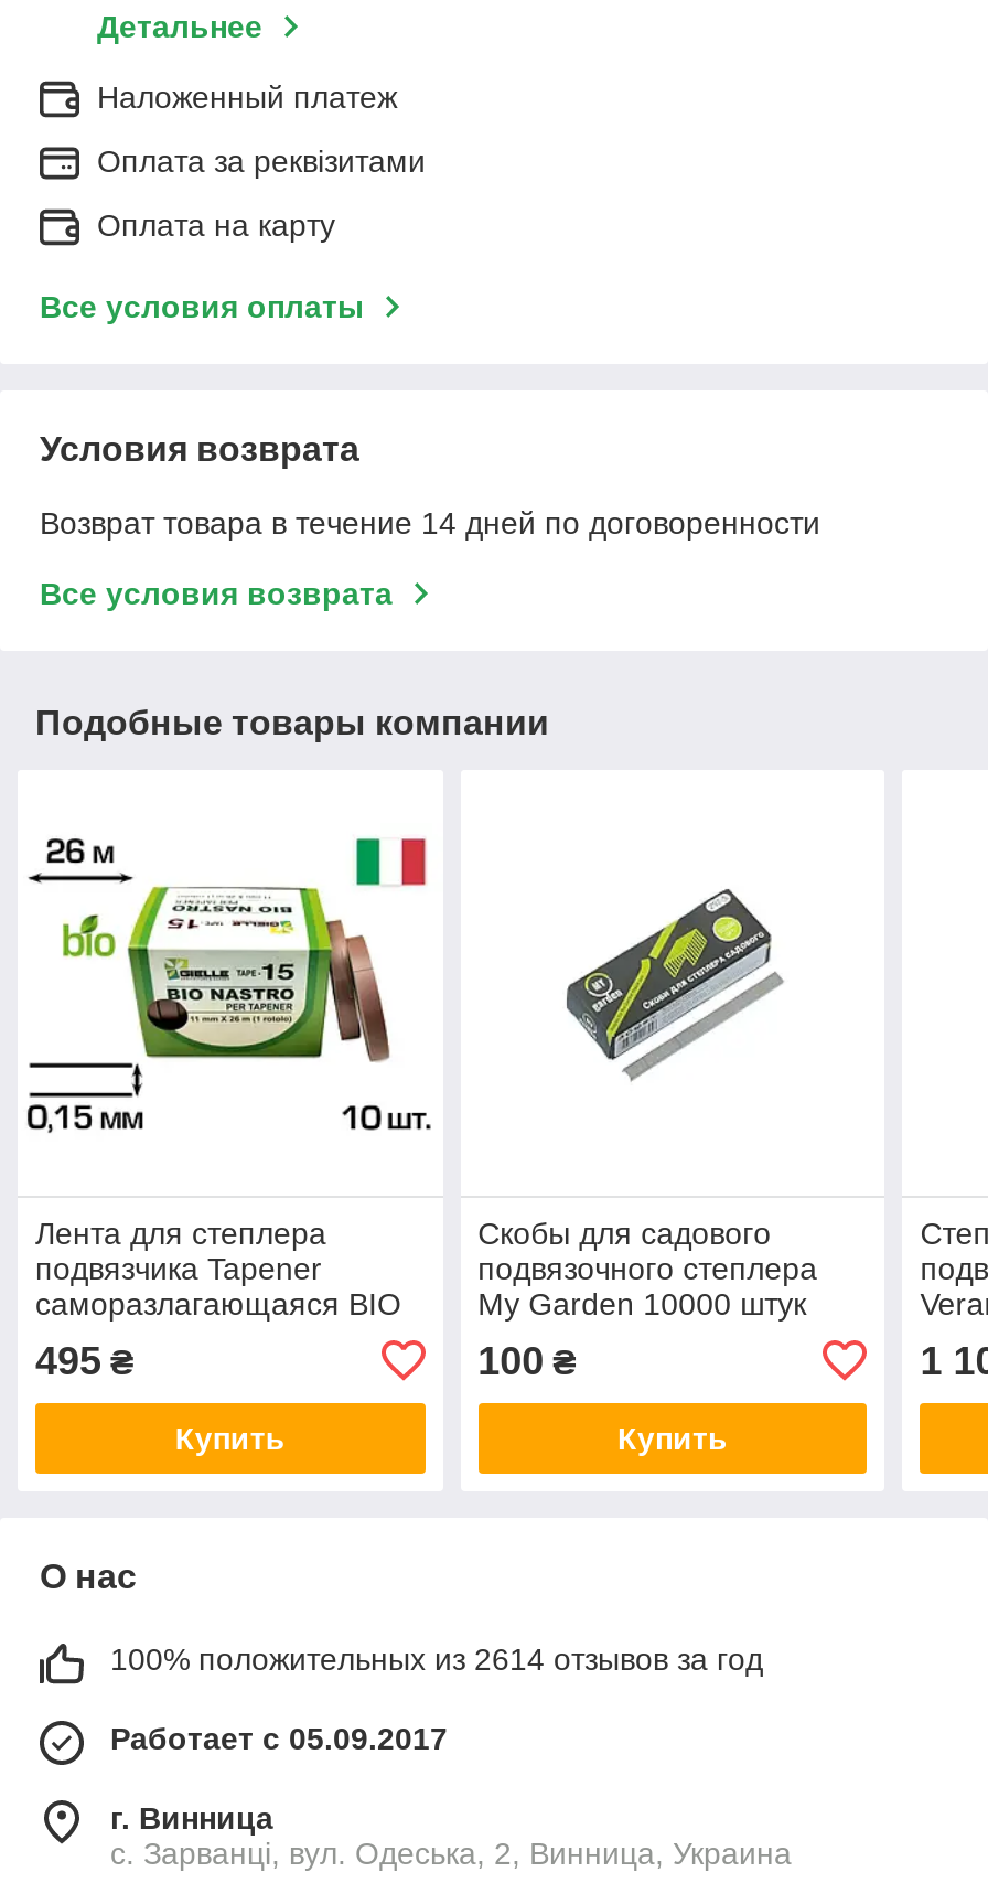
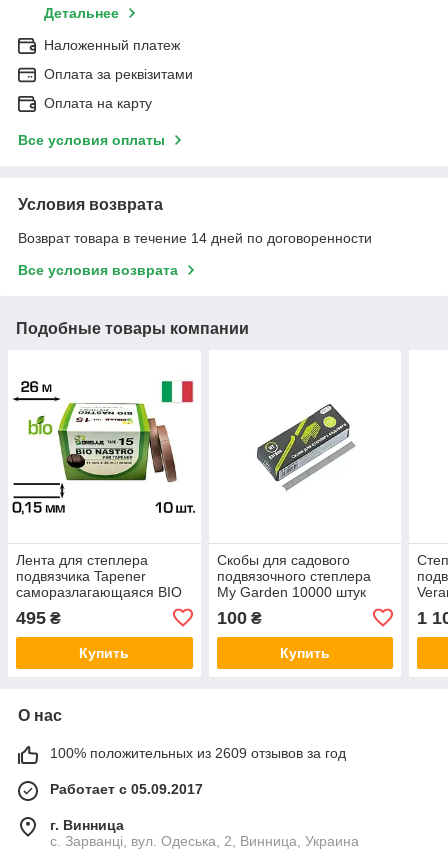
- 100% положительных из 2614 отзывов за год
+ 100% положительных из 2609 отзывов за год
